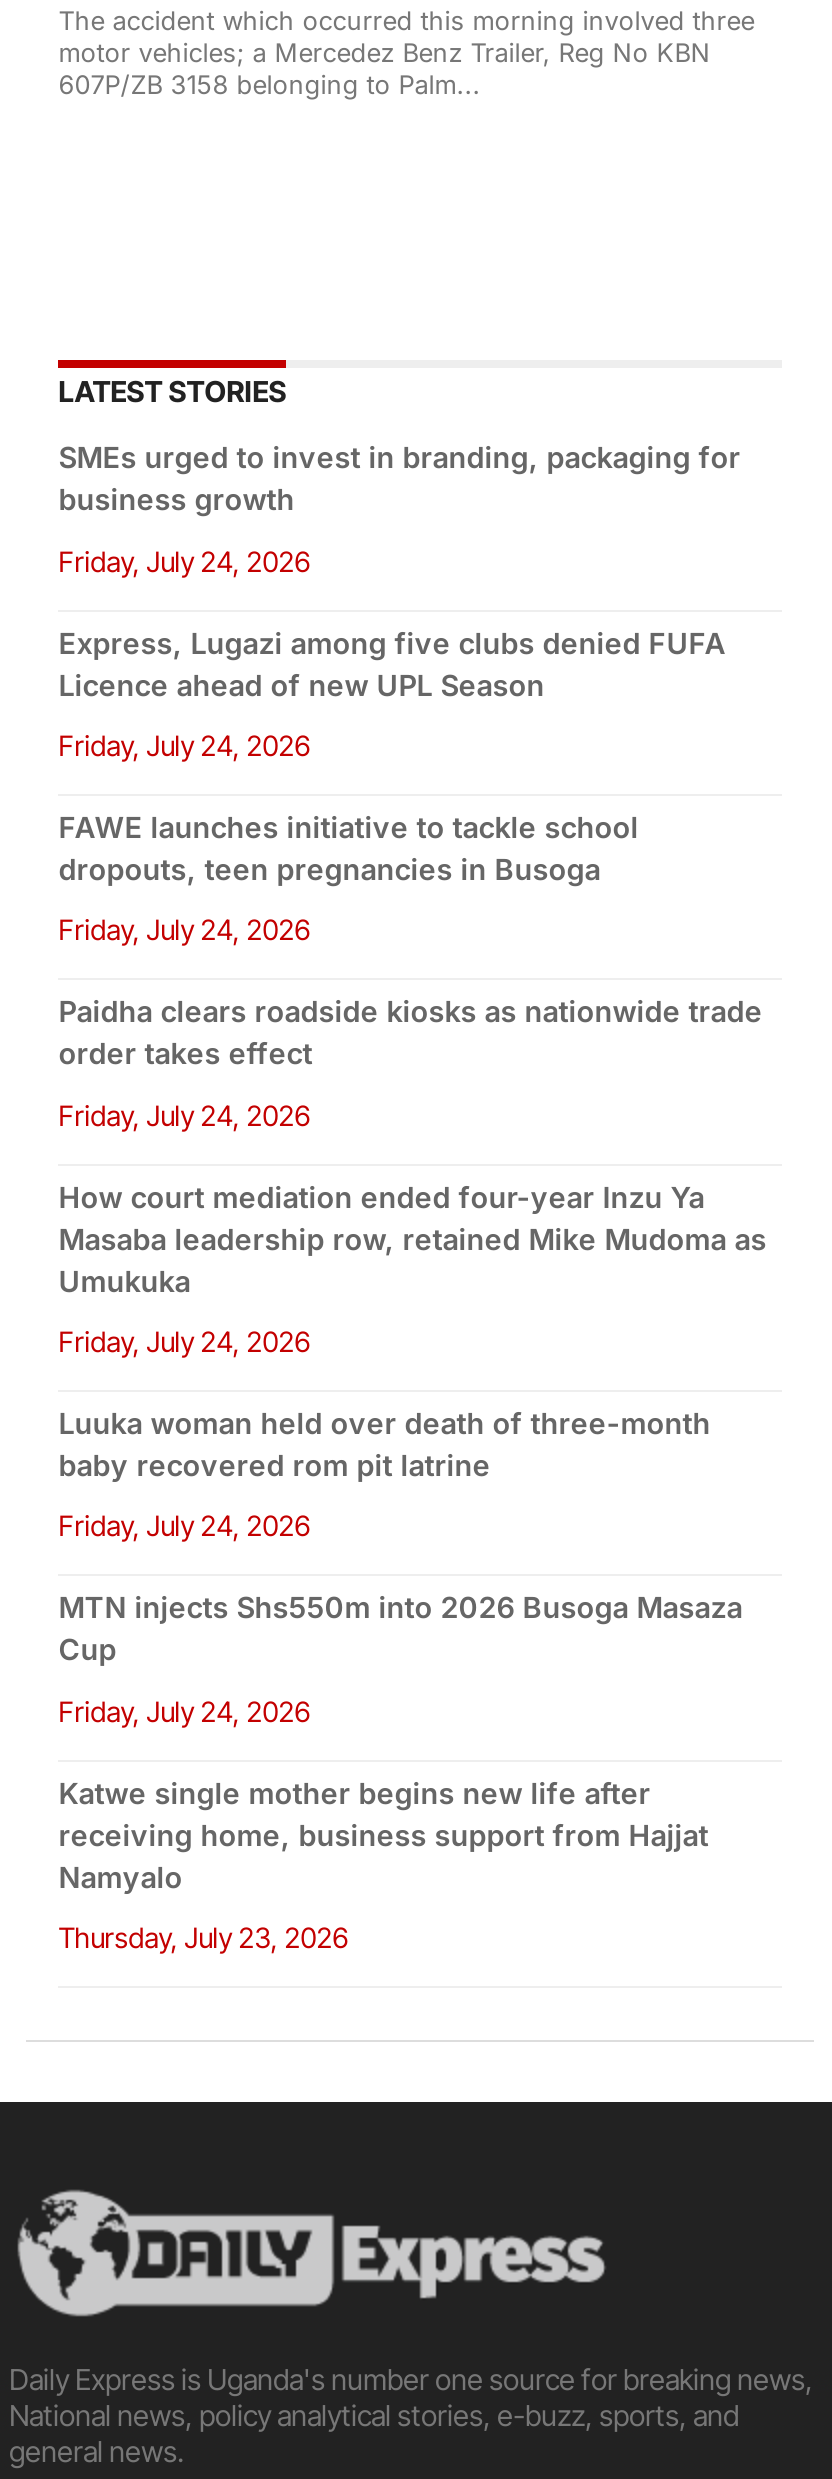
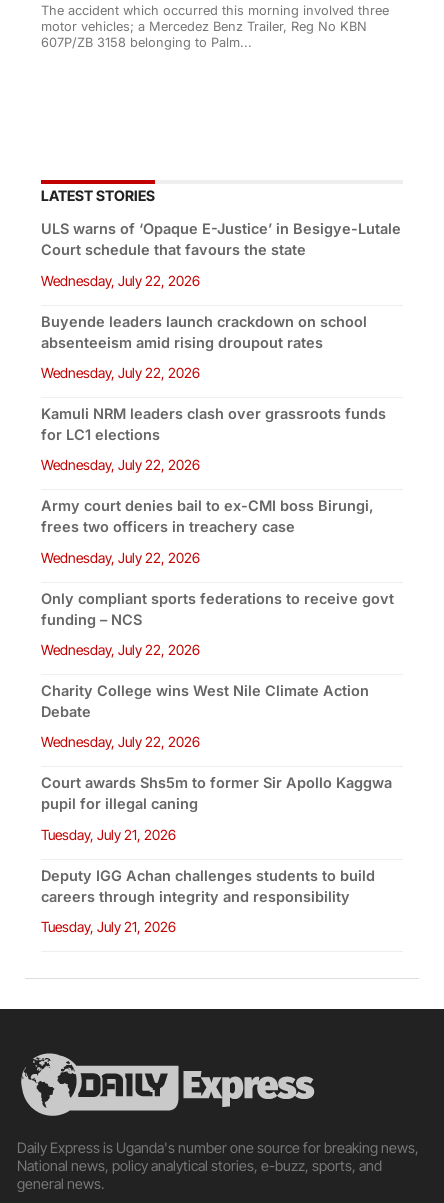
- SMEs urged to invest in branding, packaging for
- business growth
+ ULS warns of ‘Opaque E-Justice’ in Besigye-Lutale
+ Court schedule that favours the state

- Friday, July 24, 2026
+ Wednesday, July 22, 2026

- Express, Lugazi among five clubs denied FUFA
- Licence ahead of new UPL Season
+ Buyende leaders launch crackdown on school
+ absenteeism amid rising droupout rates

- Friday, July 24, 2026
+ Wednesday, July 22, 2026

- FAWE launches initiative to tackle school
- dropouts, teen pregnancies in Busoga
+ Kamuli NRM leaders clash over grassroots funds
+ for LC1 elections

- Friday, July 24, 2026
+ Wednesday, July 22, 2026

- Paidha clears roadside kiosks as nationwide trade
- order takes effect
+ Army court denies bail to ex-CMI boss Birungi,
+ frees two officers in treachery case

- Friday, July 24, 2026
+ Wednesday, July 22, 2026

- How court mediation ended four-year Inzu Ya
- Masaba leadership row, retained Mike Mudoma as
- Umukuka
+ Only compliant sports federations to receive govt
+ funding – NCS

- Friday, July 24, 2026
+ Wednesday, July 22, 2026

- Luuka woman held over death of three-month
- baby recovered rom pit latrine
+ Charity College wins West Nile Climate Action
+ Debate

- Friday, July 24, 2026
+ Wednesday, July 22, 2026

- MTN injects Shs550m into 2026 Busoga Masaza
- Cup
+ Court awards Shs5m to former Sir Apollo Kaggwa
+ pupil for illegal caning

- Friday, July 24, 2026
+ Tuesday, July 21, 2026

- Katwe single mother begins new life after
- receiving home, business support from Hajjat
- Namyalo
+ Deputy IGG Achan challenges students to build
+ careers through integrity and responsibility

- Thursday, July 23, 2026
+ Tuesday, July 21, 2026
